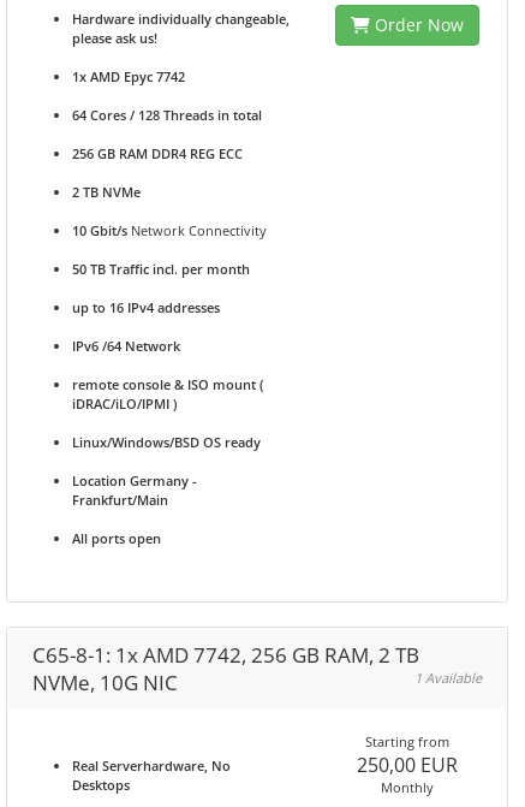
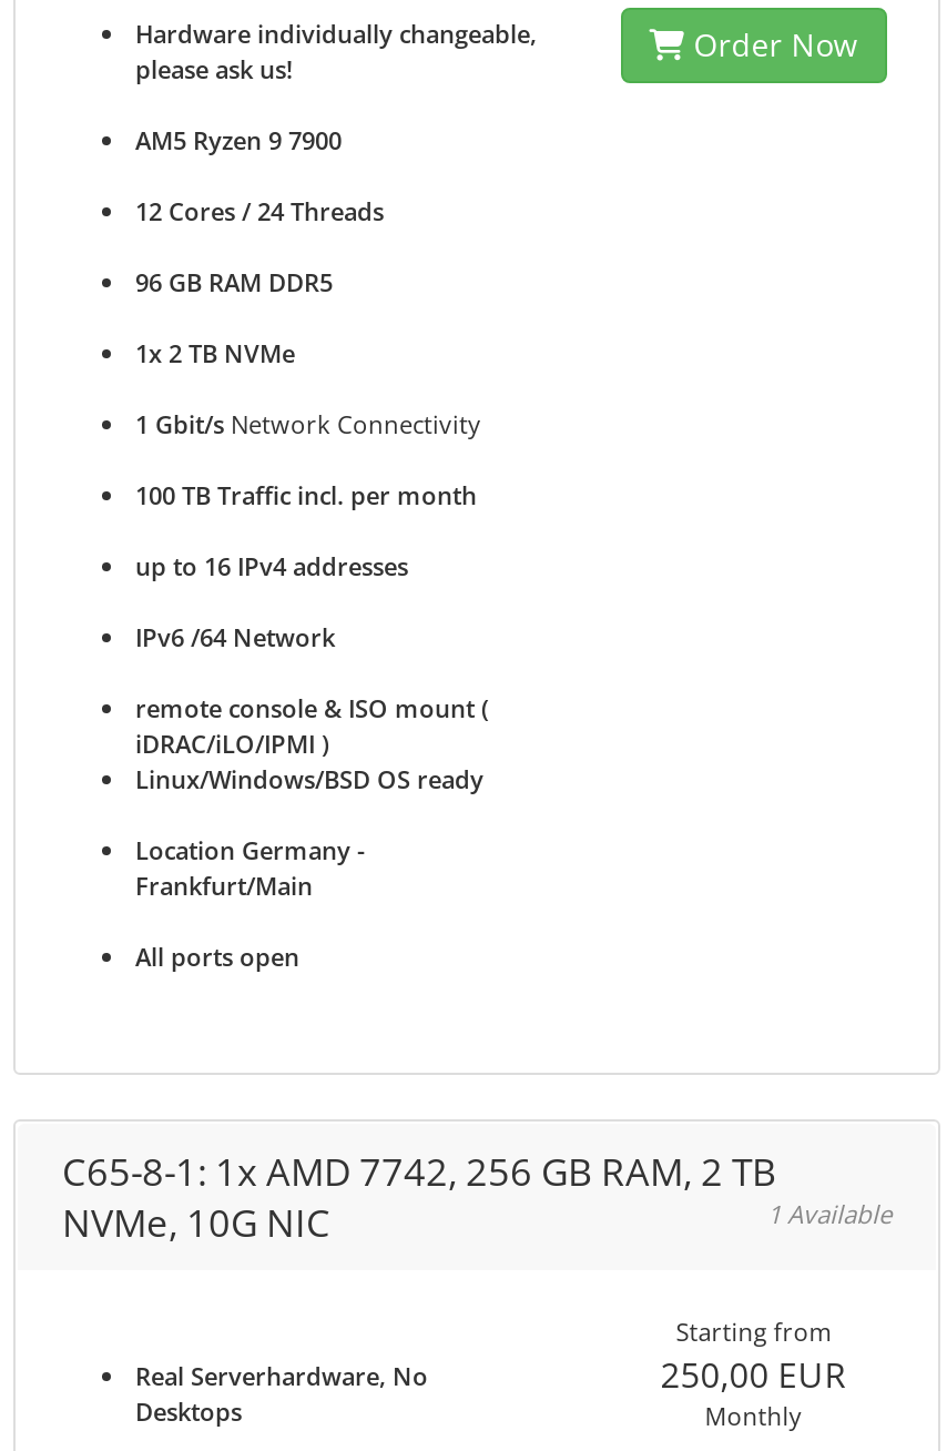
- 1x AMD Epyc 7742
+ AM5 Ryzen 9 7900

- 64 Cores / 128 Threads in total
+ 12 Cores / 24 Threads

- 256 GB RAM DDR4 REG ECC
+ 96 GB RAM DDR5

- 2 TB NVMe
+ 1x 2 TB NVMe

- 10 Gbit/s Network Connectivity
+ 1 Gbit/s Network Connectivity

- 50 TB Traffic incl. per month
+ 100 TB Traffic incl. per month
